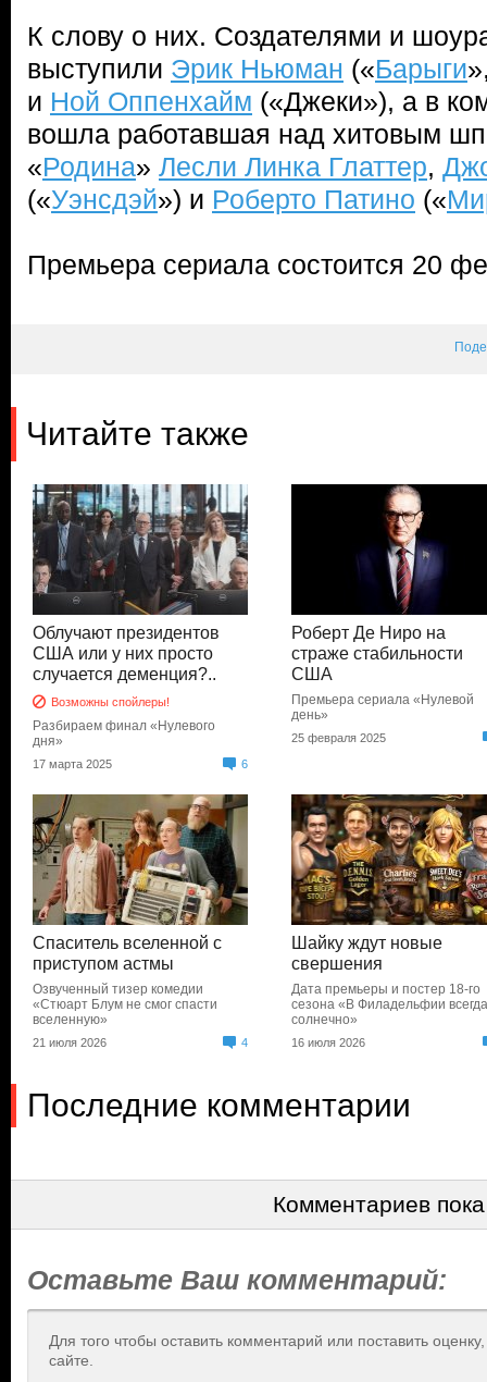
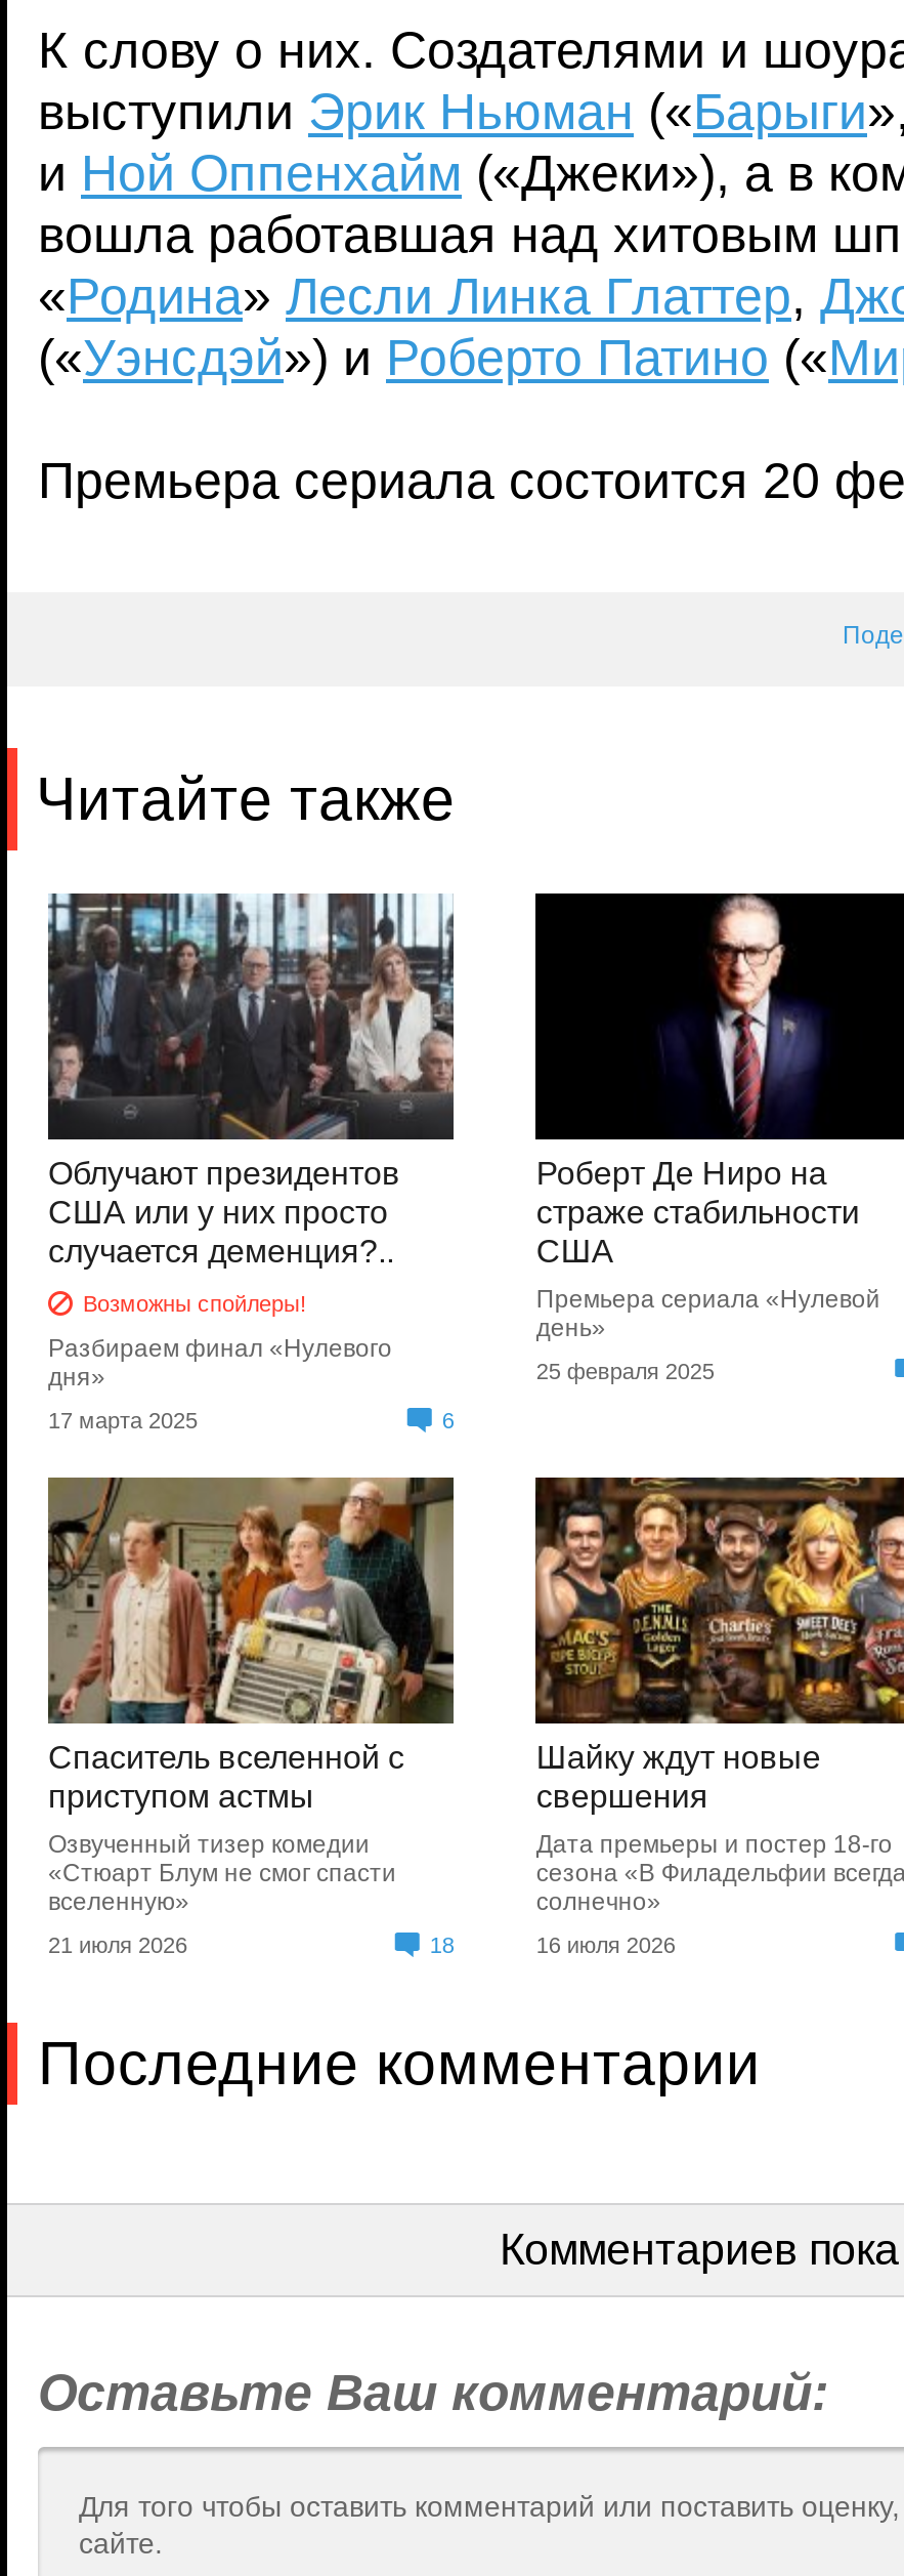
- 4
+ 18
